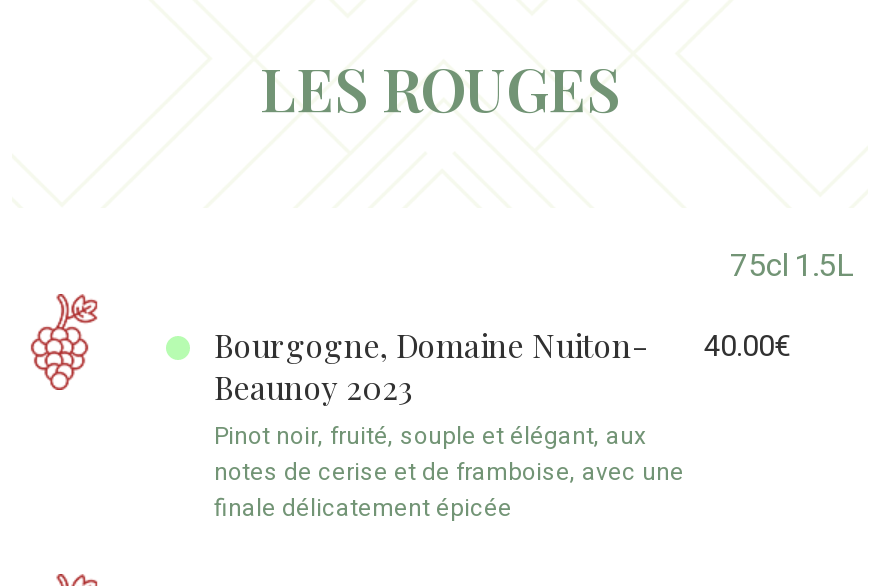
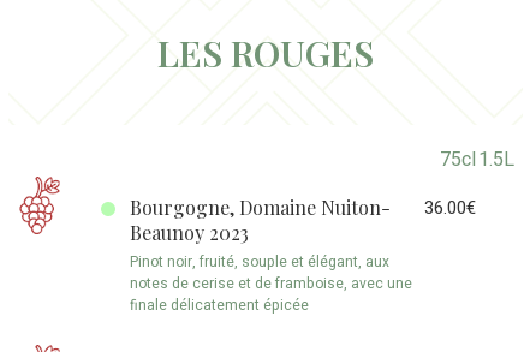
- Bourgogne, Domaine Nuiton- 40.00€
+ Bourgogne, Domaine Nuiton- 36.00€
